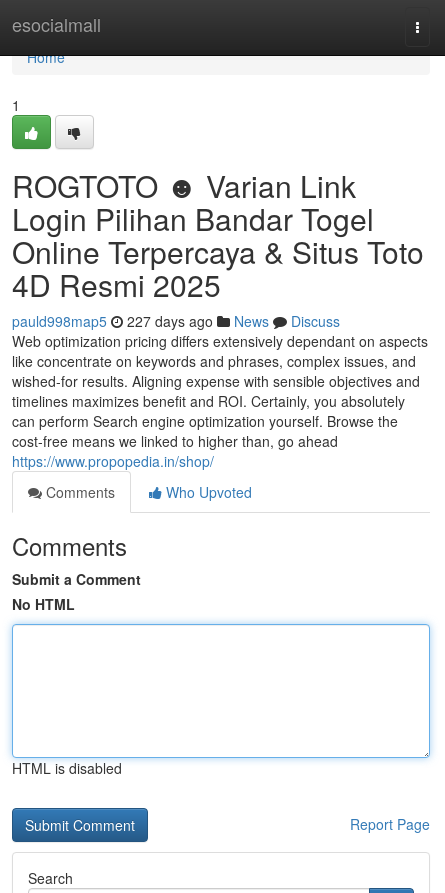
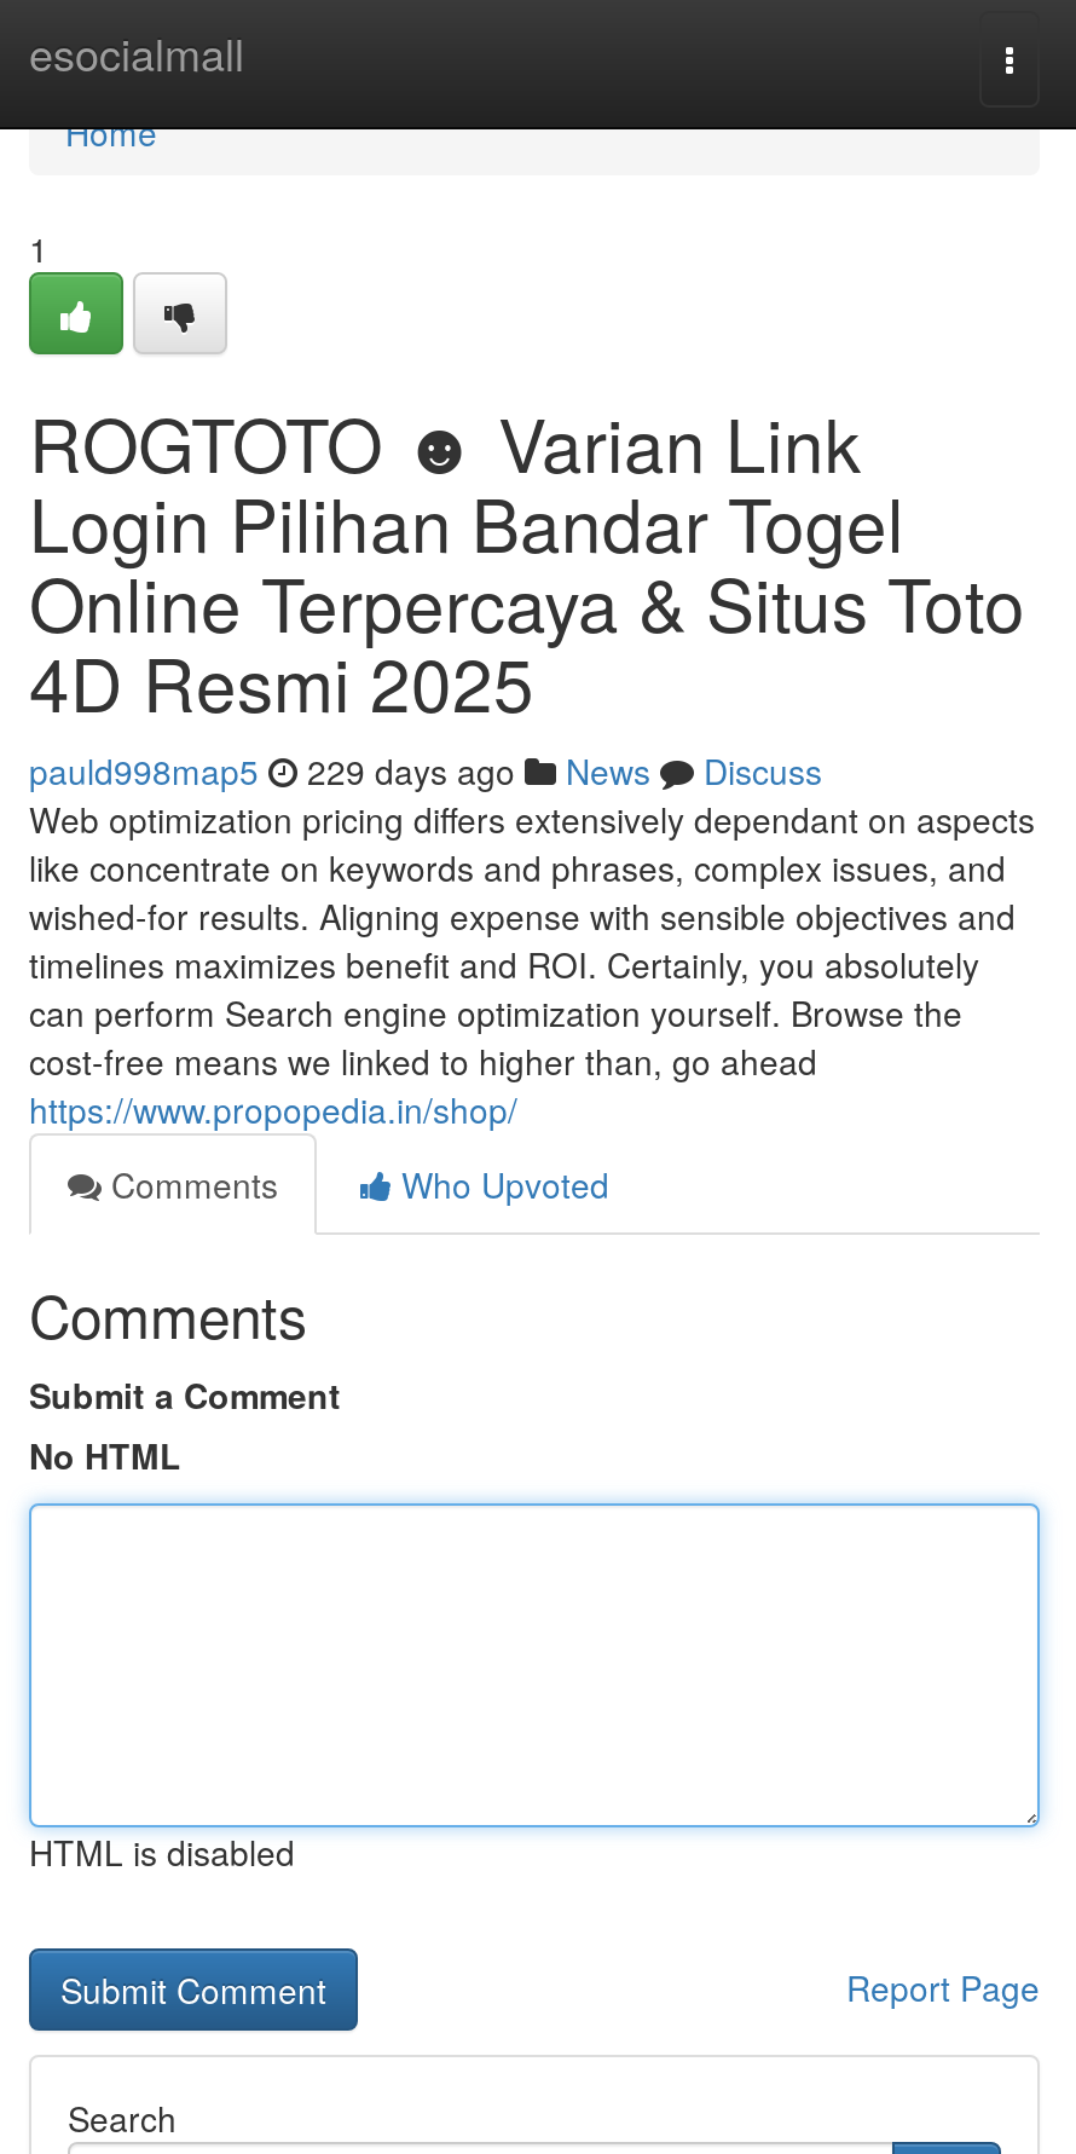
- pauld998map5 227 days ago News Discuss
+ pauld998map5 229 days ago News Discuss
